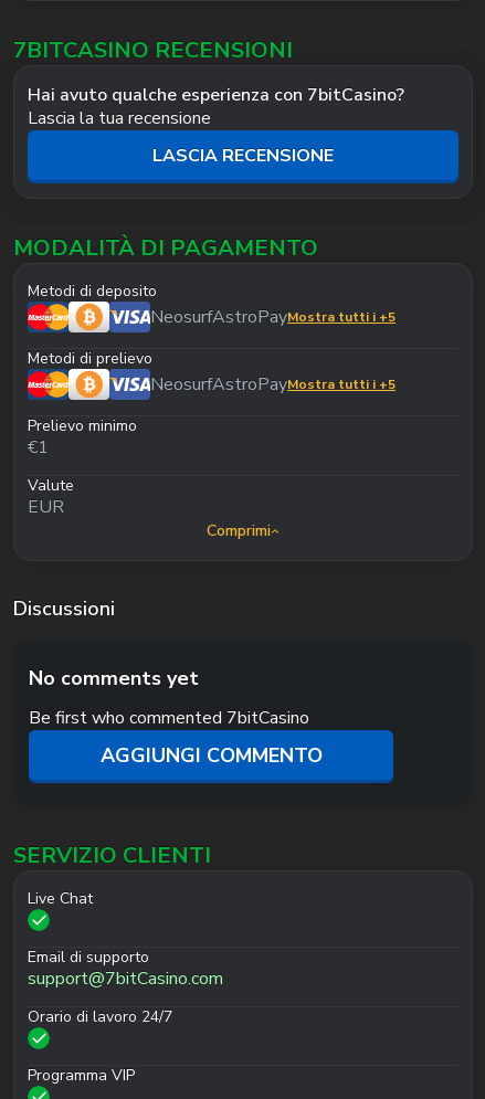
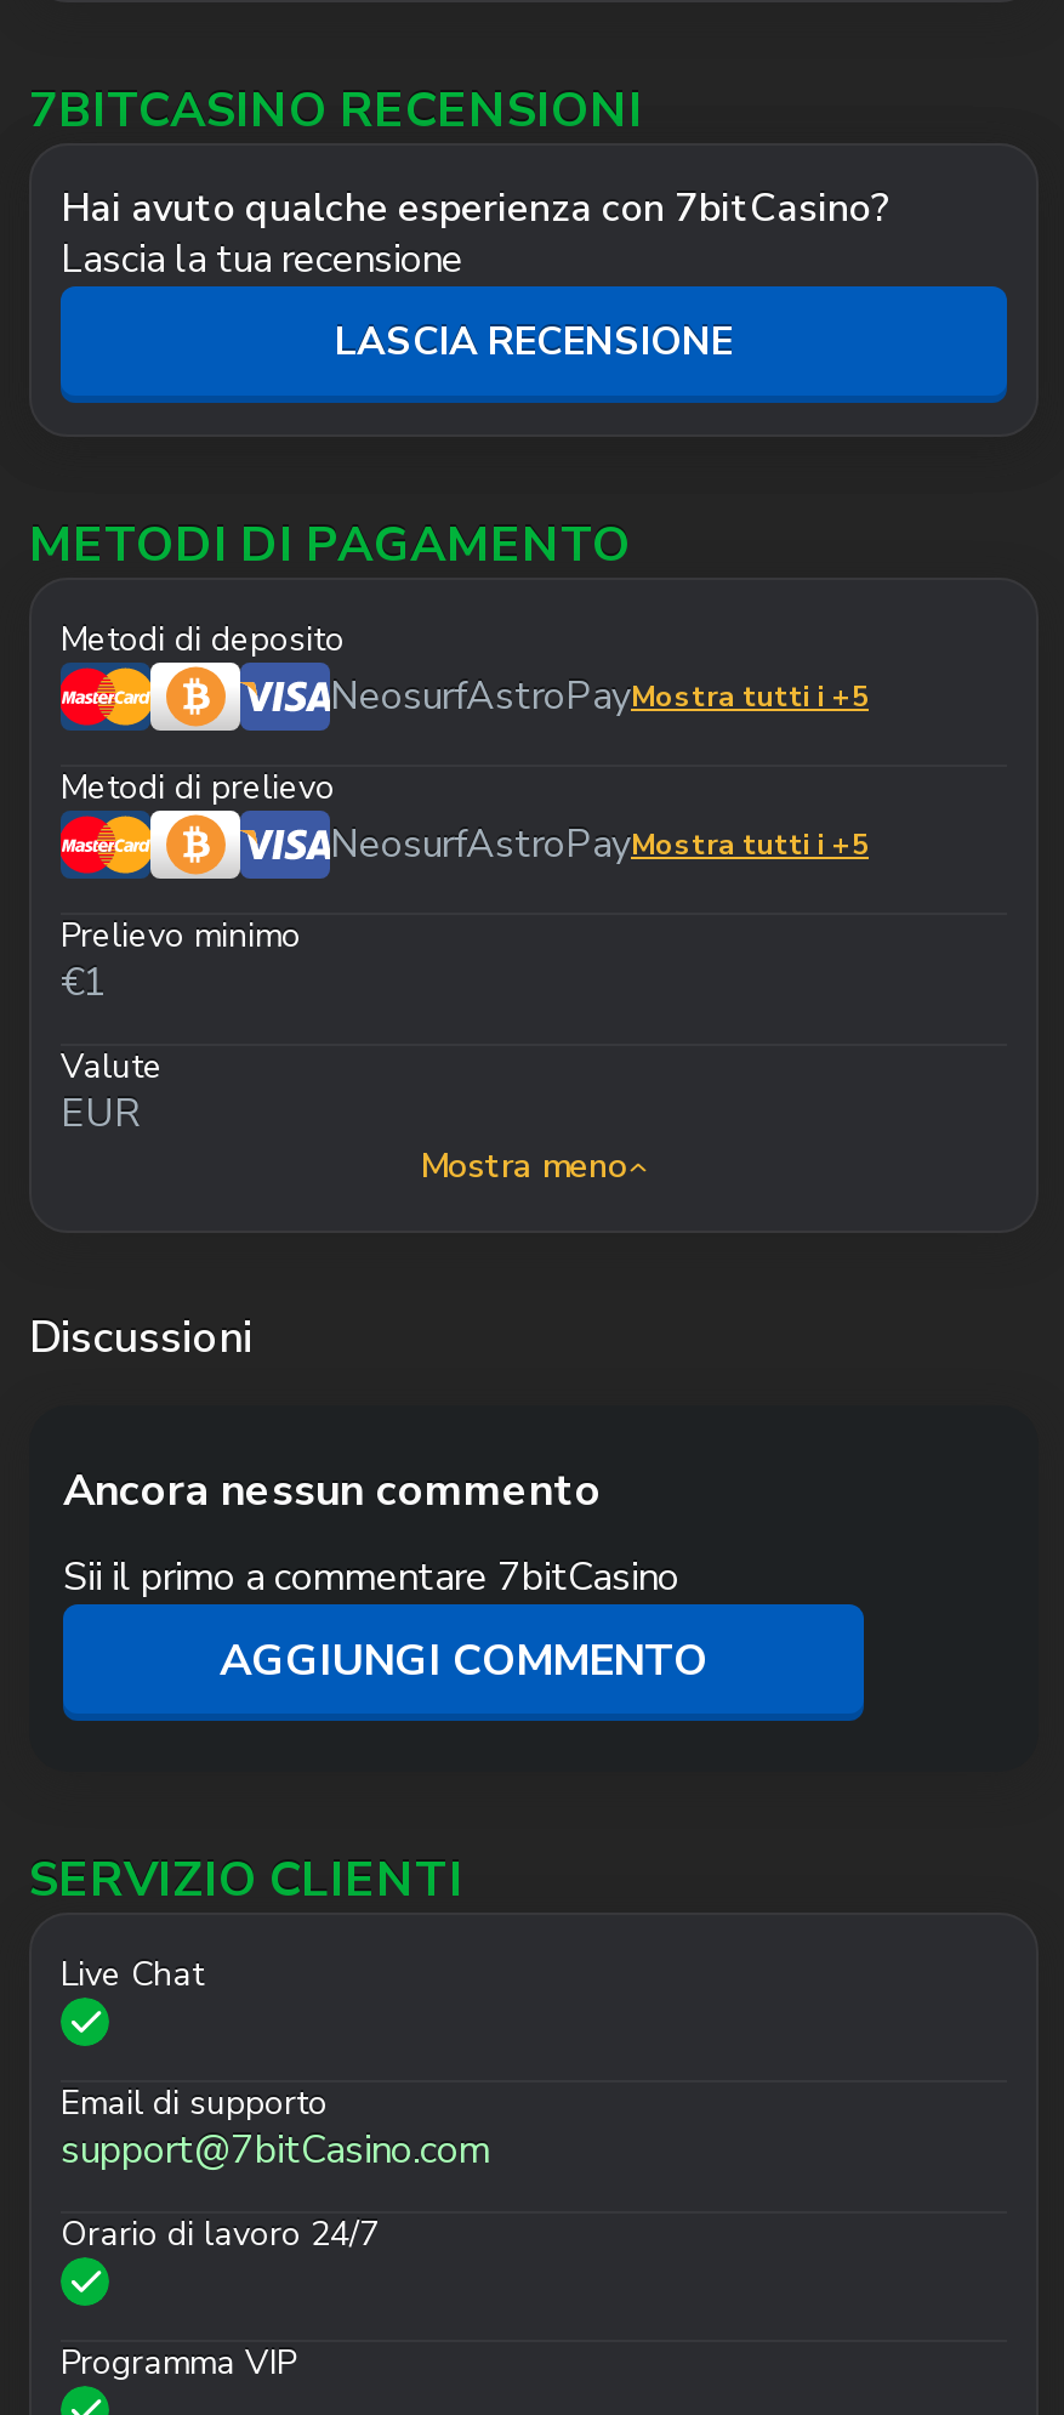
- MODALITÀ DI PAGAMENTO
+ METODI DI PAGAMENTO

- Comprimi
+ Mostra meno

- No comments yet
+ Ancora nessun commento

- Be first who commented 7bitCasino
+ Sii il primo a commentare 7bitCasino
